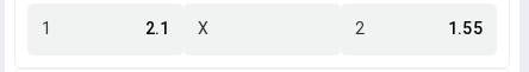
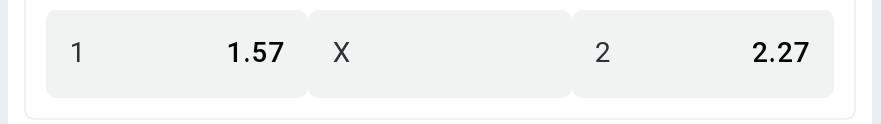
- 2.1 X
+ 1.57 X

- 1.55
+ 2.27
